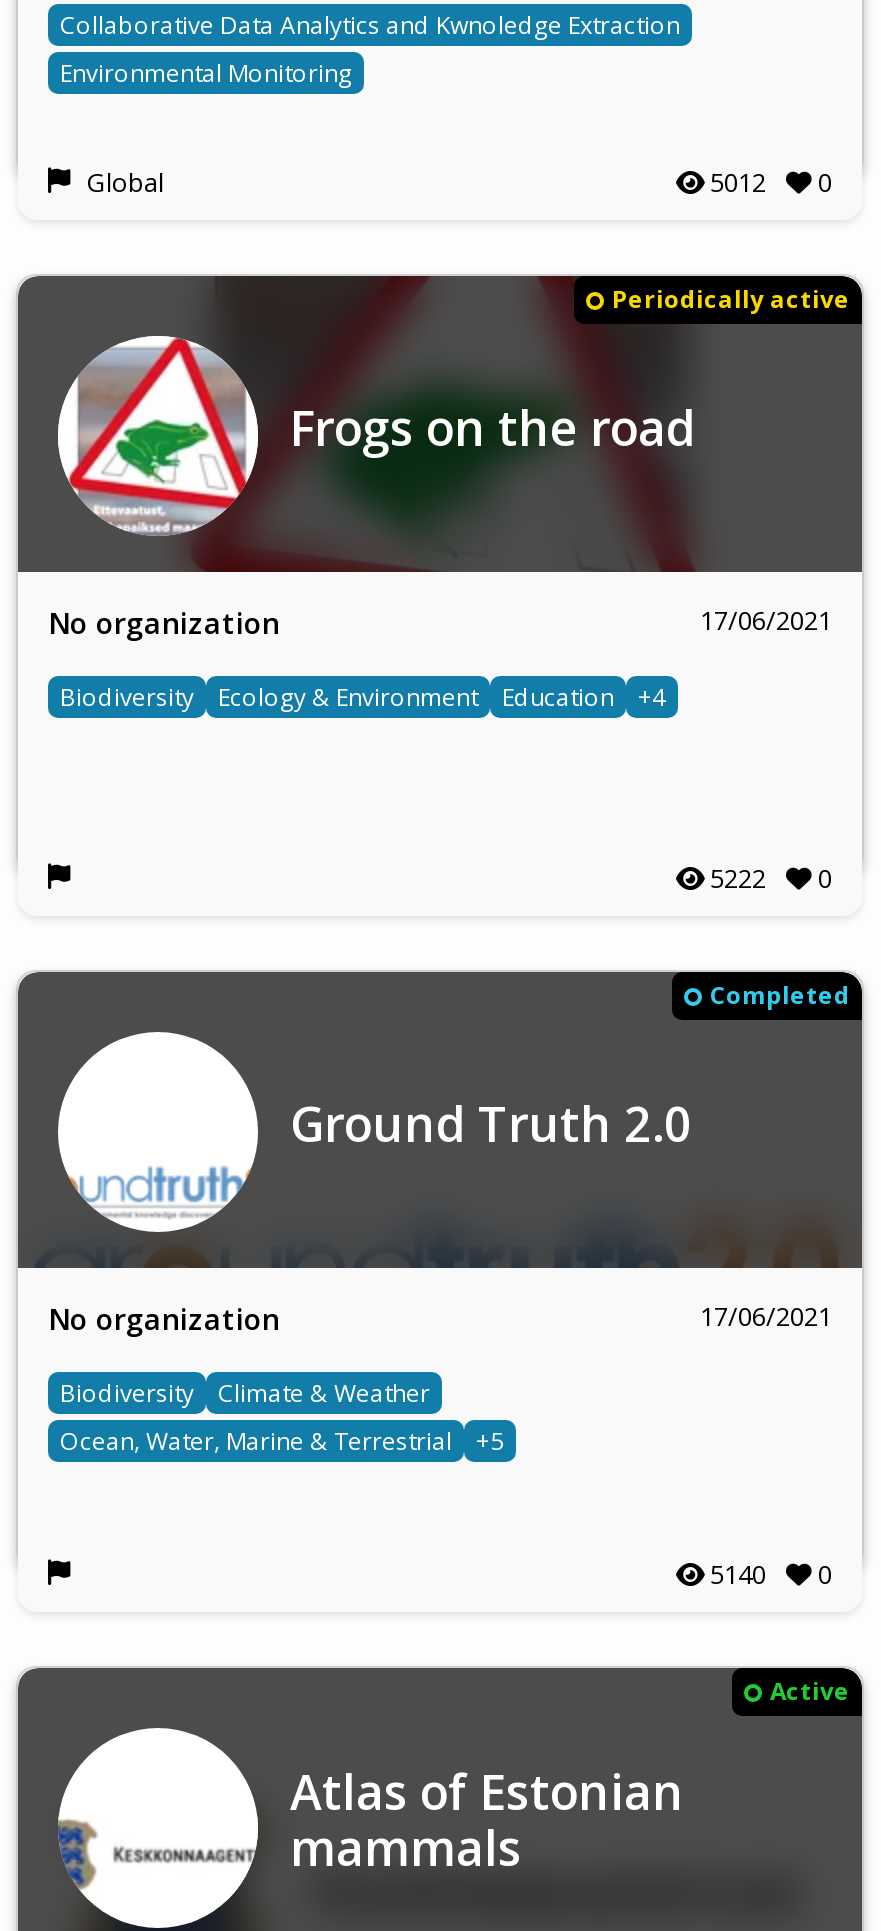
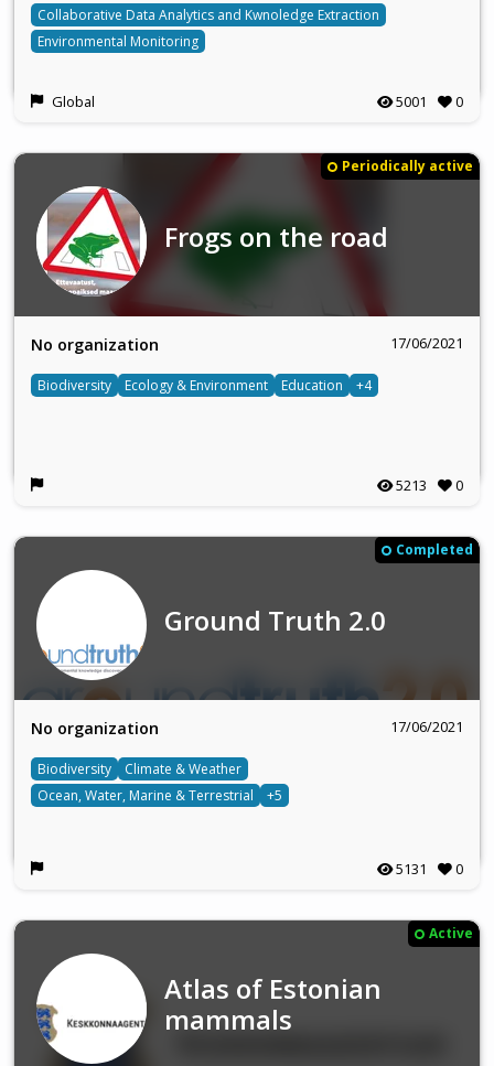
- 5012 0
+ 5001 0

- 5222 0
+ 5213 0

- 5140 0
+ 5131 0
